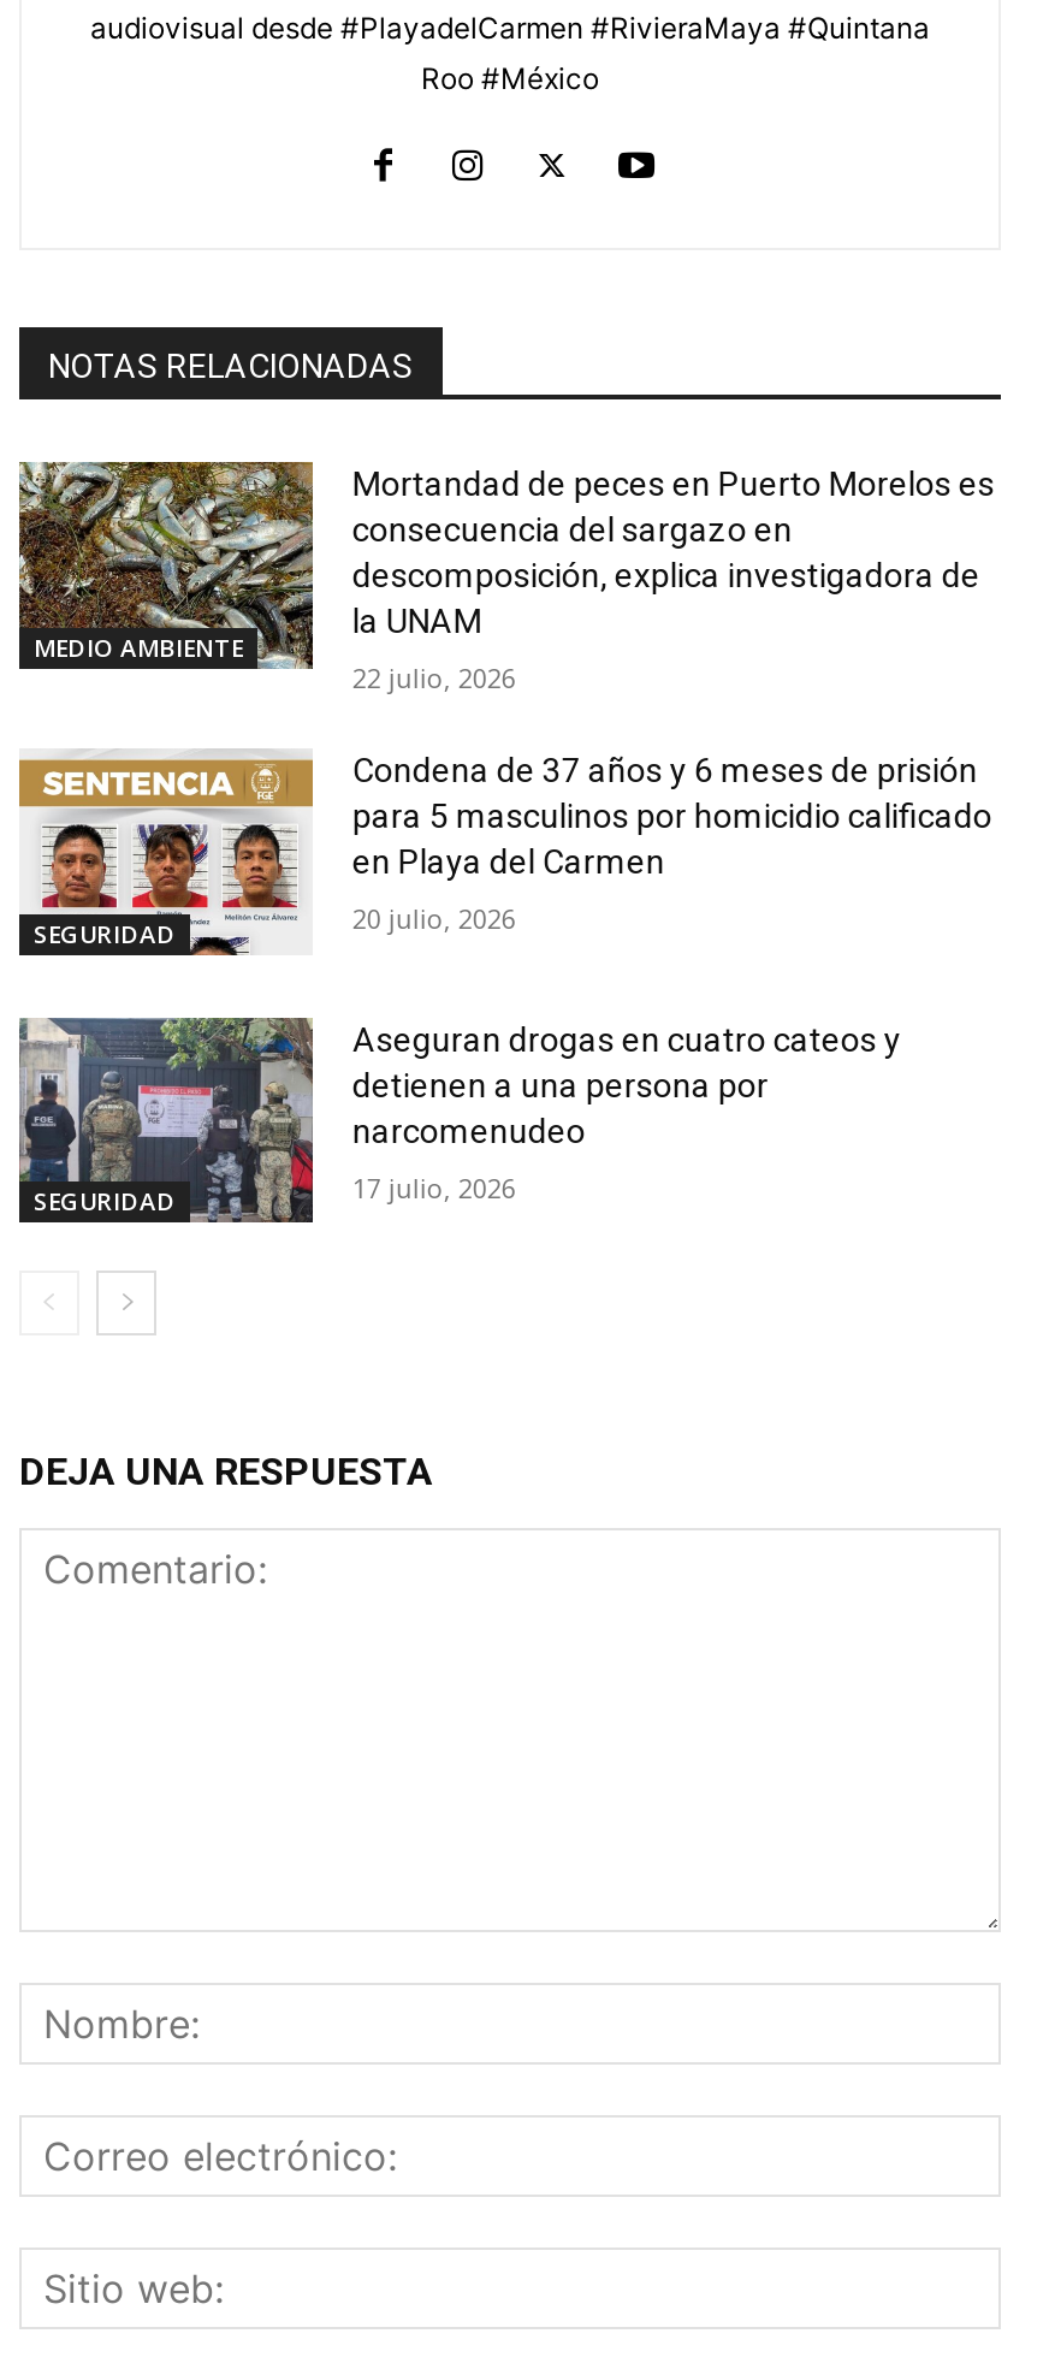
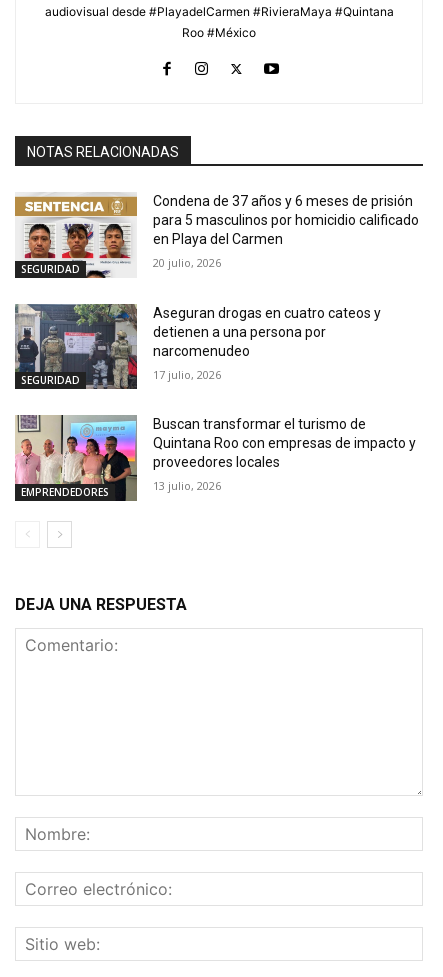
- [image]
- MEDIO AMBIENTE

- Mortandad de peces en Puerto Morelos es
- consecuencia del sargazo en
- descomposición, explica investigadora de
- la UNAM
- 22 julio, 2026

moved up: [image] | SEGURIDAD | Condena de 37 años y 6 meses de prisión | ... | narcomenudeo | 17 julio, 2026

+ [image]
+ EMPRENDEDORES

+ Buscan transformar el turismo de
+ Quintana Roo con empresas de impacto y
+ proveedores locales
+ 13 julio, 2026
